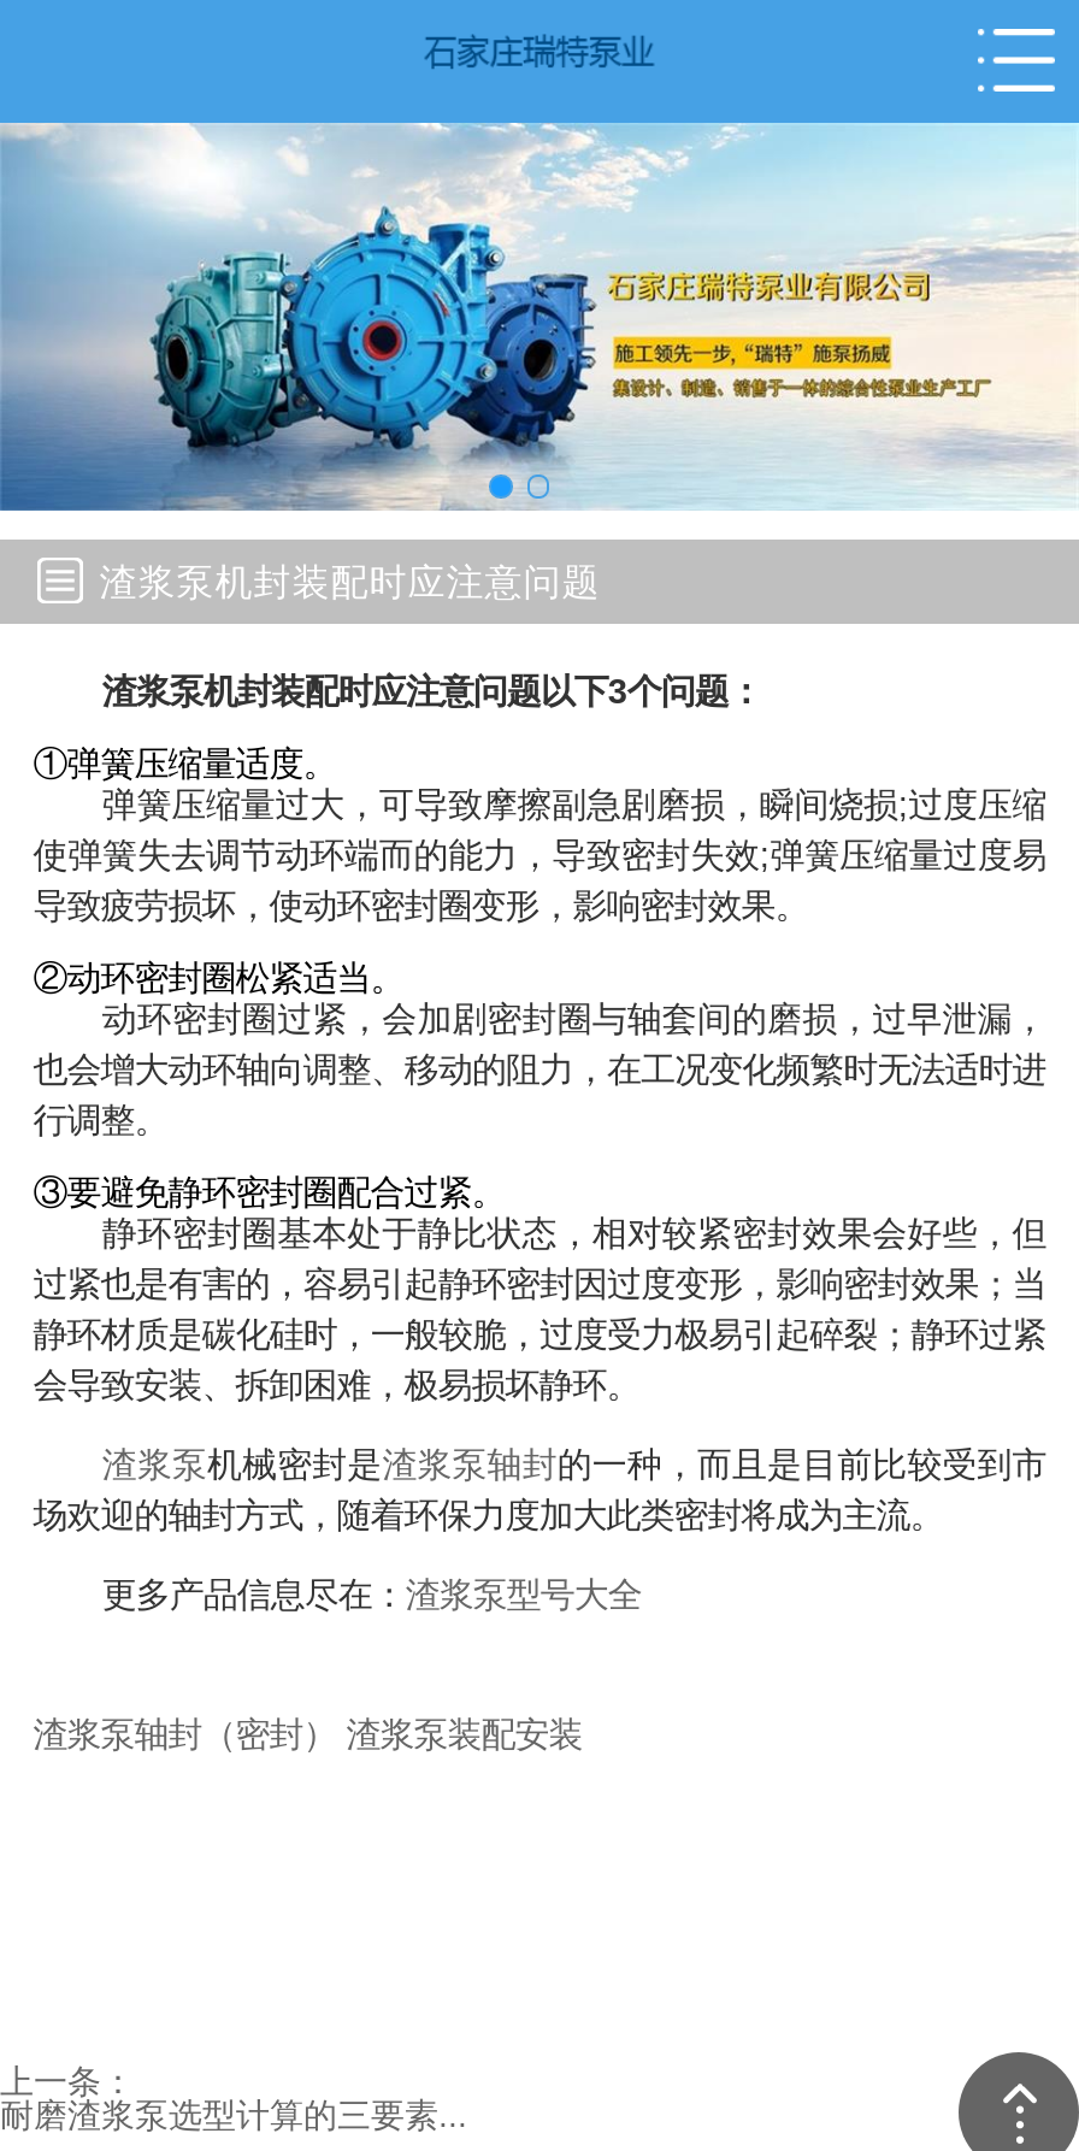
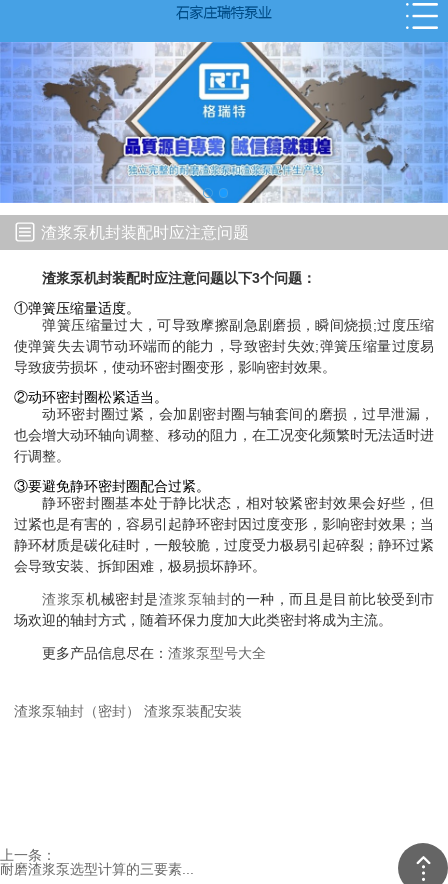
- [image]
+ [image]
